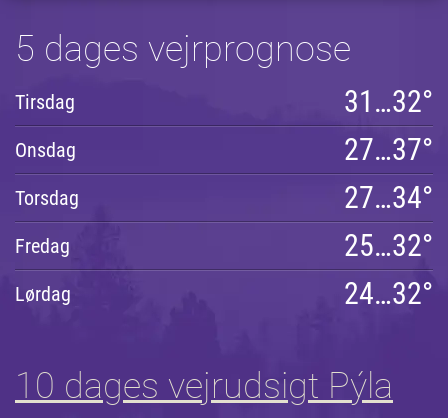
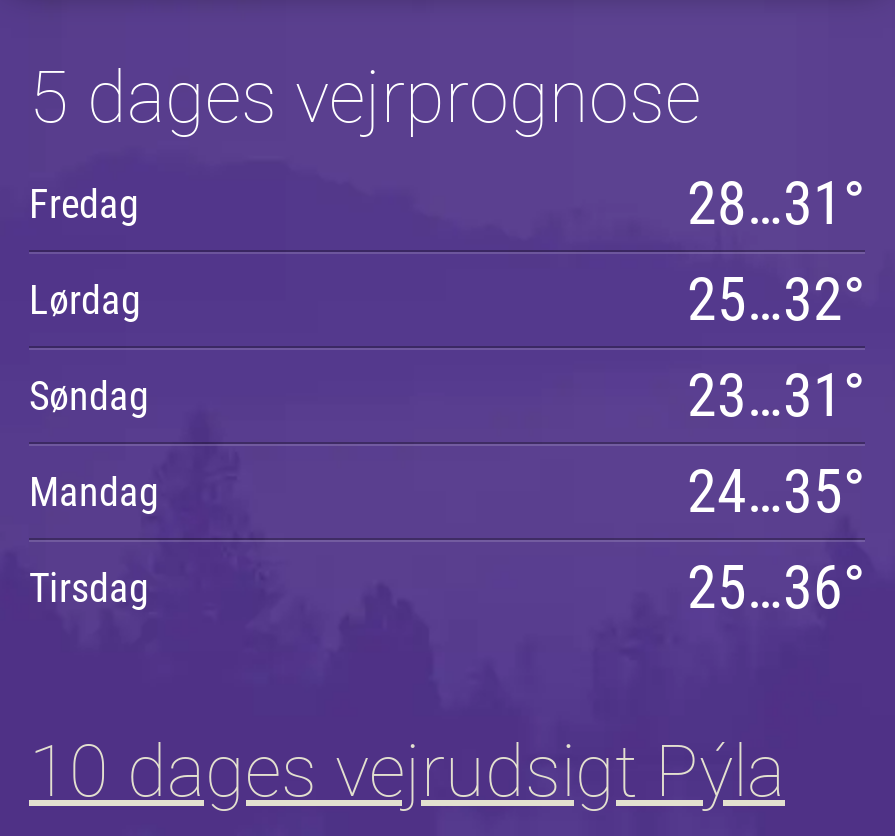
+ 28…31°
+ Søndag
+ 23…31°
+ Mandag
+ 24…35°

- 31…32°
- Onsdag
- 27…37°
- Torsdag
- 27…34°
- 24…32°
+ 25…36°

moved down: Tirsdag

moved up: Fredag | 25…32° | Lørdag
